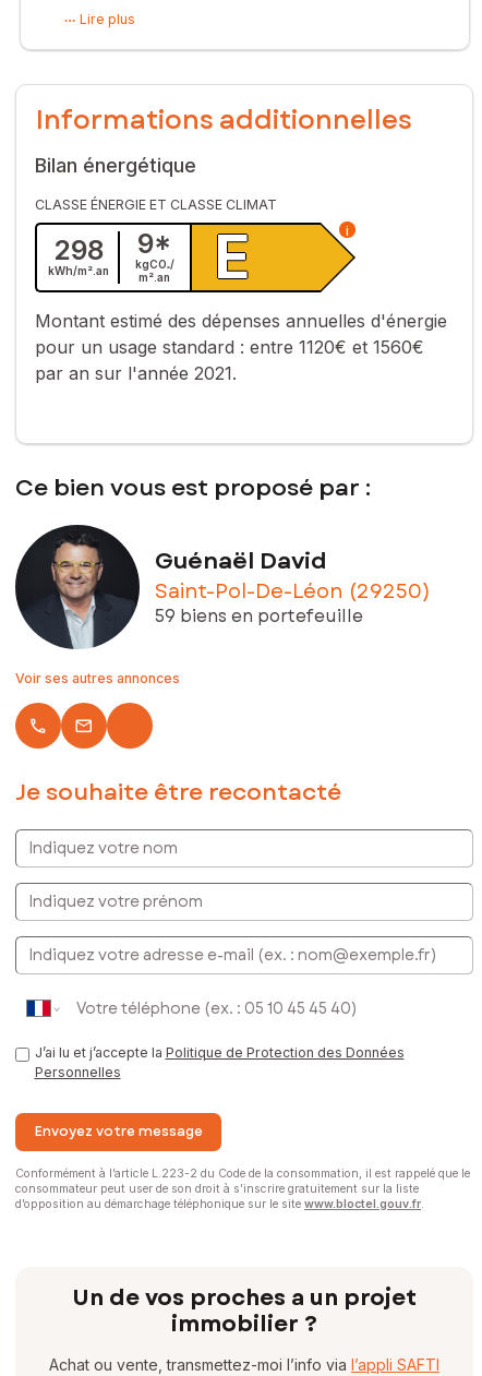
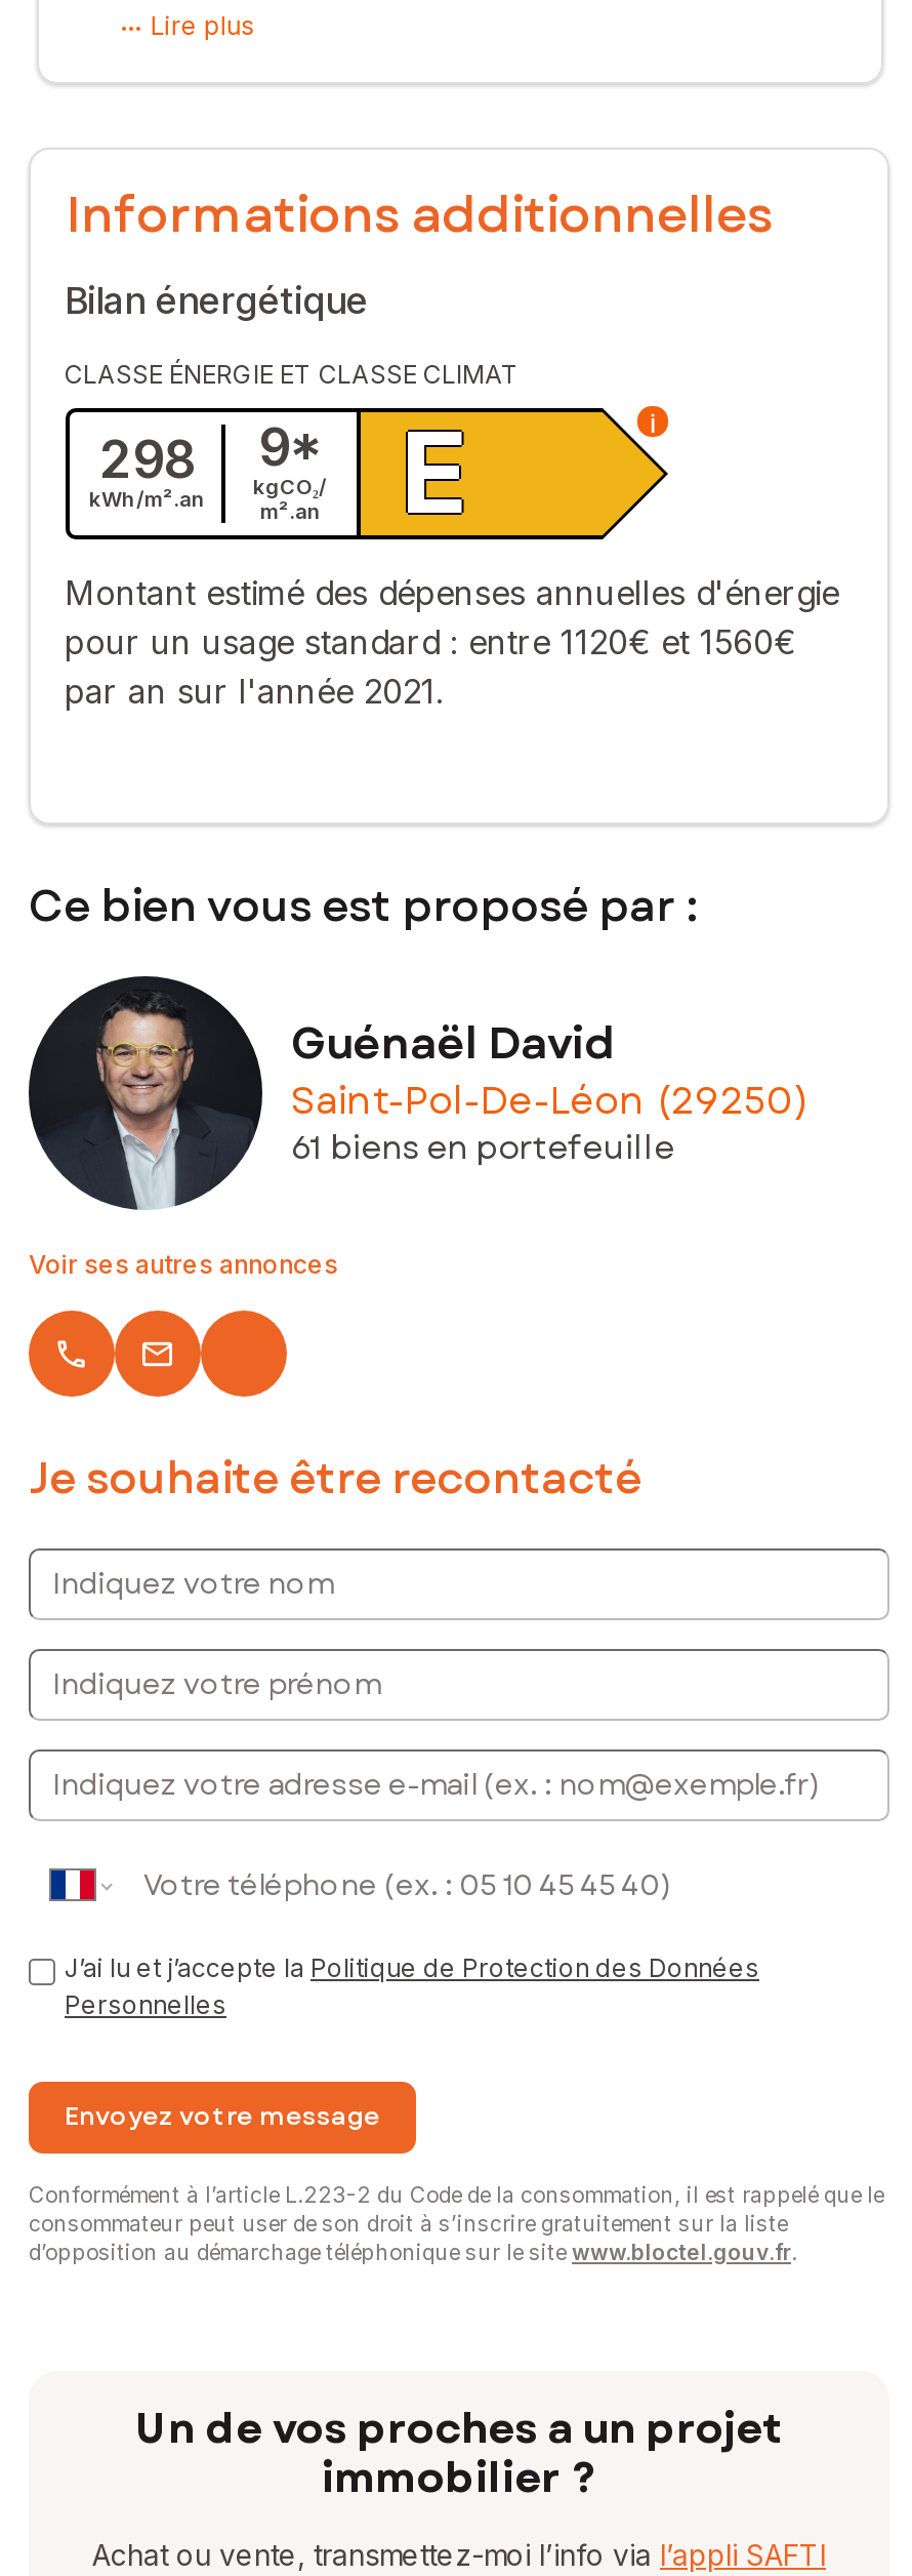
- 59 biens en portefeuille
+ 61 biens en portefeuille
